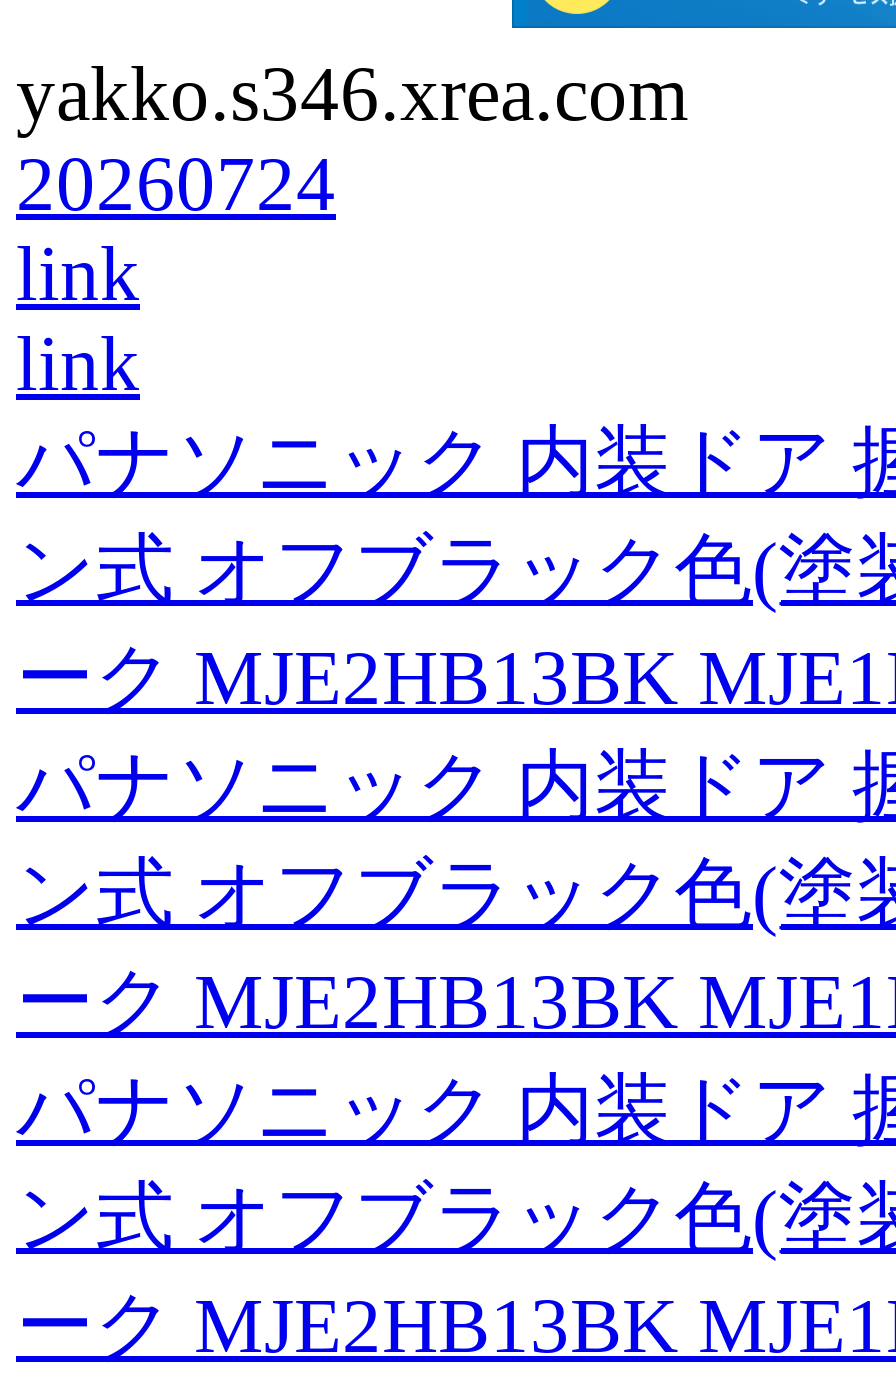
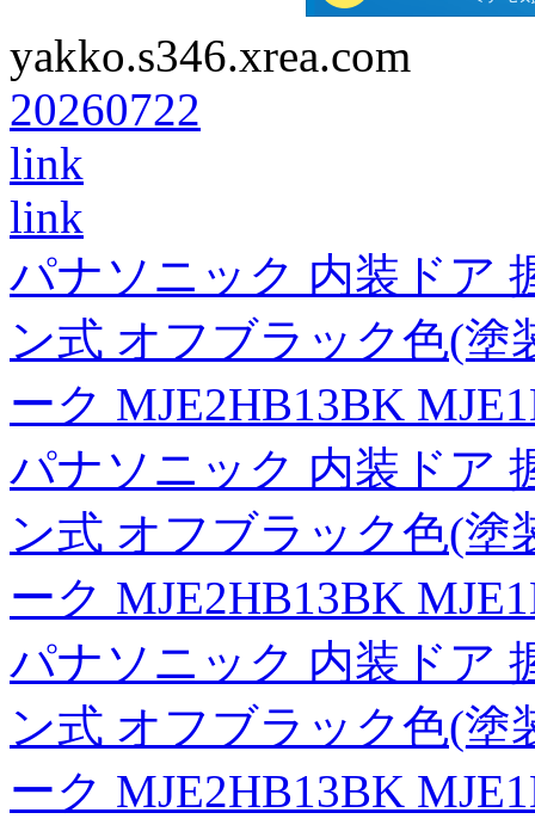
- 20260724
+ 20260722
